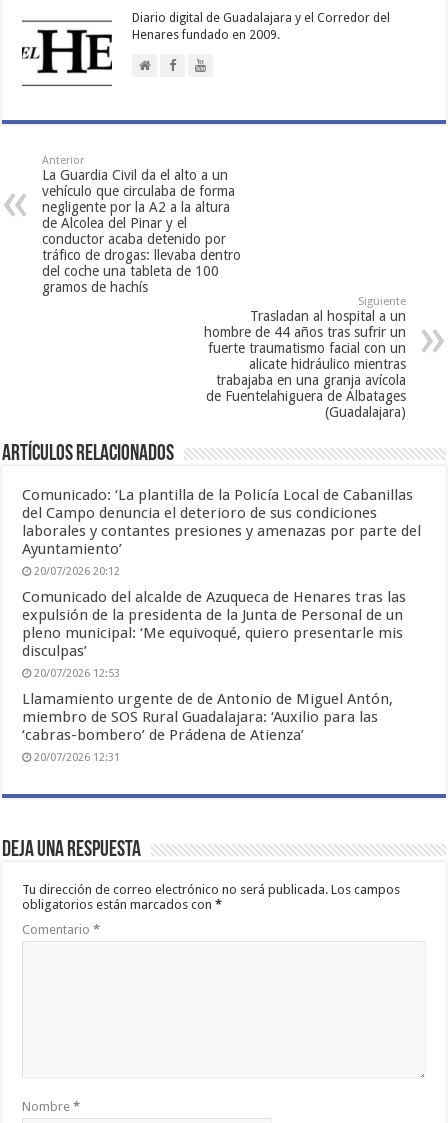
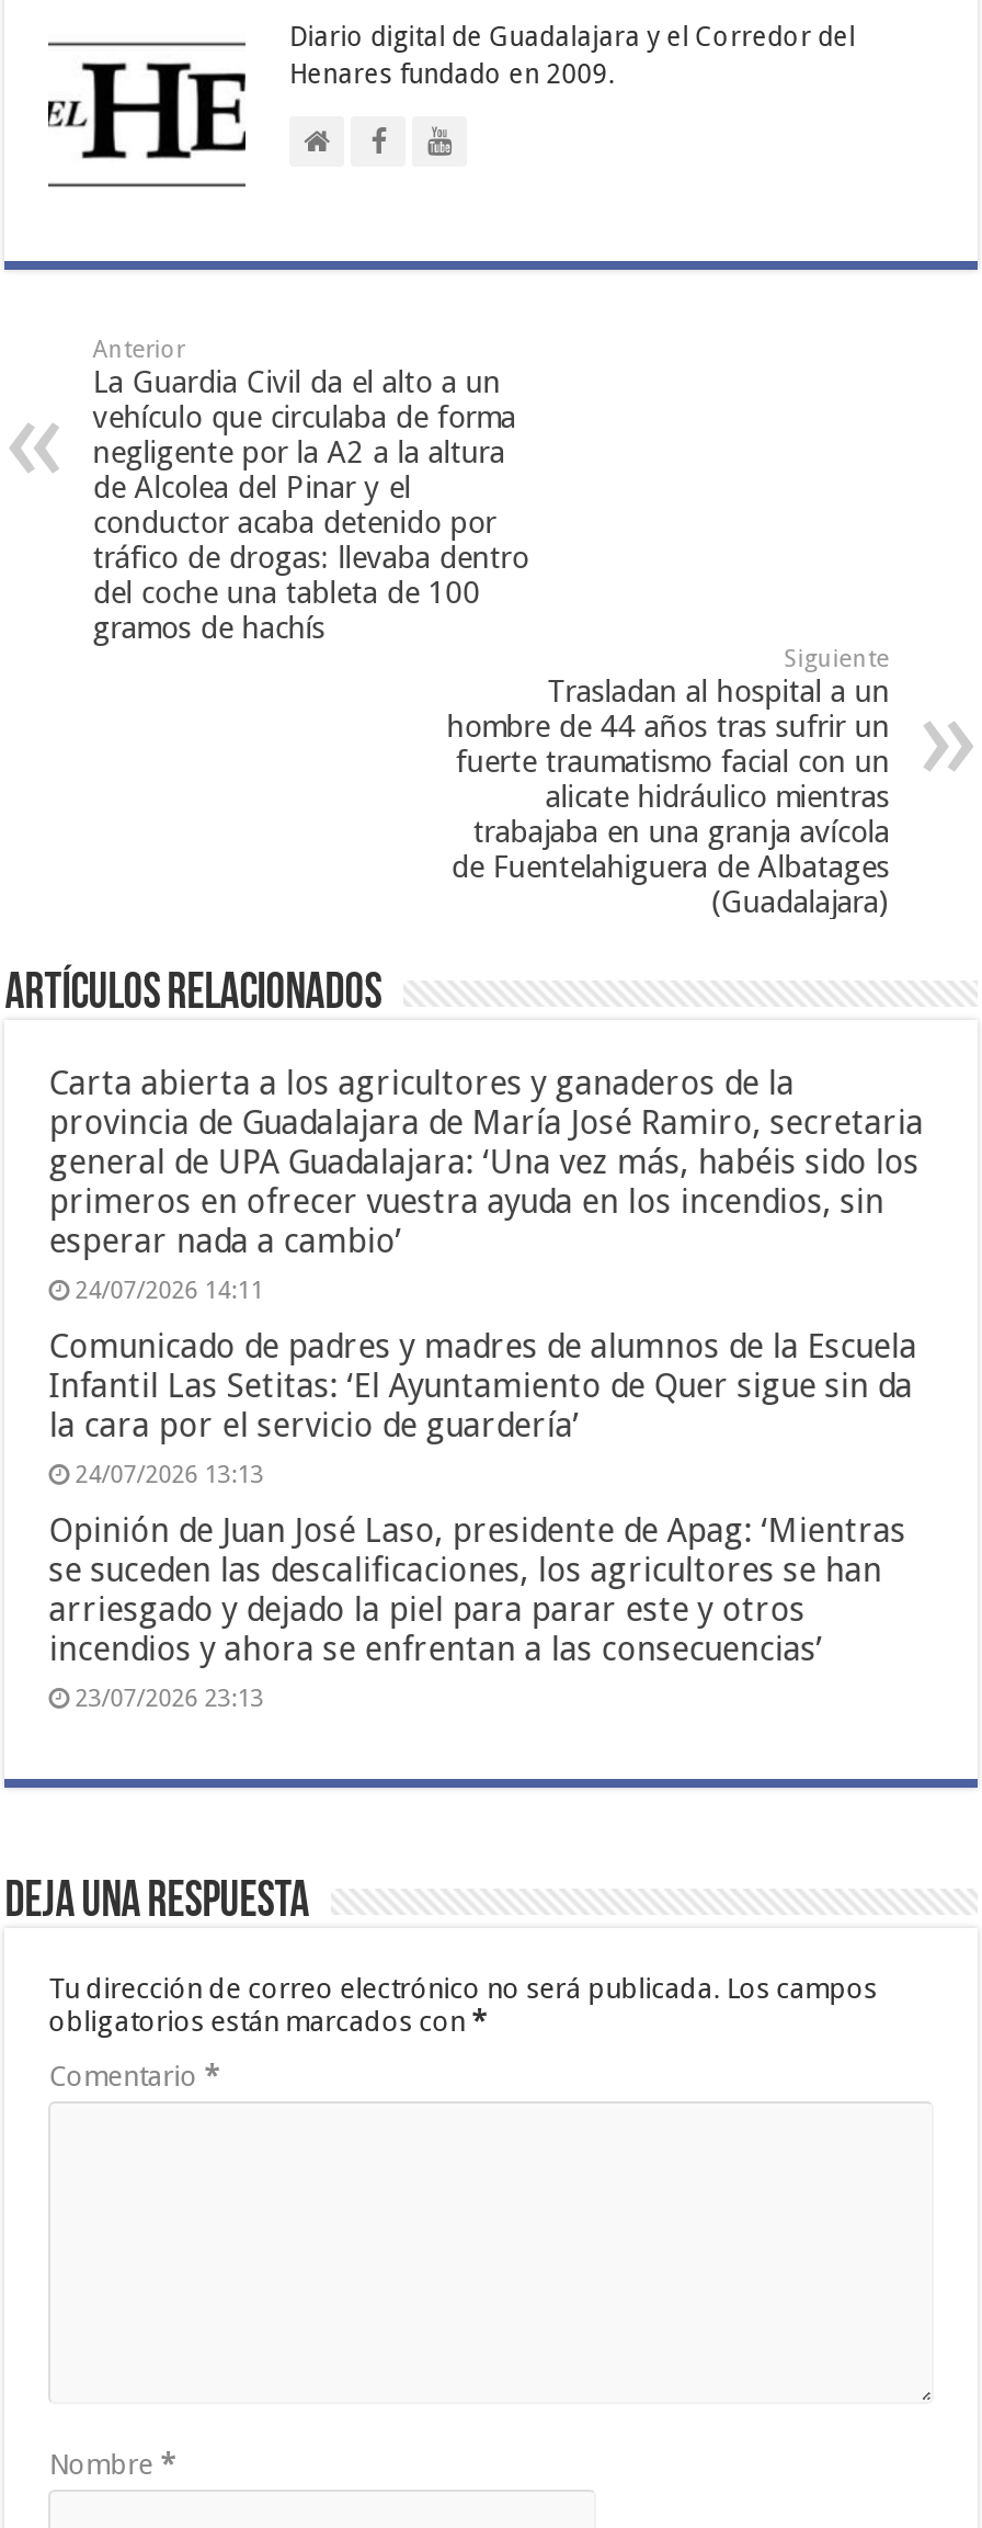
- Comunicado: ‘La plantilla de la Policía Local de Cabanillas
- del Campo denuncia el deterioro de sus condiciones
- laborales y contantes presiones y amenazas por parte del
- Ayuntamiento’
- 20/07/2026 20:12
+ Carta abierta a los agricultores y ganaderos de la
+ provincia de Guadalajara de María José Ramiro, secretaria
+ general de UPA Guadalajara: ‘Una vez más, habéis sido los
+ primeros en ofrecer vuestra ayuda en los incendios, sin
+ esperar nada a cambio’
+ 24/07/2026 14:11

- Comunicado del alcalde de Azuqueca de Henares tras las
- expulsión de la presidenta de la Junta de Personal de un
- pleno municipal: ‘Me equivoqué, quiero presentarle mis
- disculpas’
- 20/07/2026 12:53
+ Comunicado de padres y madres de alumnos de la Escuela
+ Infantil Las Setitas: ‘El Ayuntamiento de Quer sigue sin da
+ la cara por el servicio de guardería’
+ 24/07/2026 13:13

- Llamamiento urgente de de Antonio de Miguel Antón,
- miembro de SOS Rural Guadalajara: ‘Auxilio para las
- ‘cabras-bombero’ de Prádena de Atienza’
- 20/07/2026 12:31
+ Opinión de Juan José Laso, presidente de Apag: ‘Mientras
+ se suceden las descalificaciones, los agricultores se han
+ arriesgado y dejado la piel para parar este y otros
+ incendios y ahora se enfrentan a las consecuencias’
+ 23/07/2026 23:13
